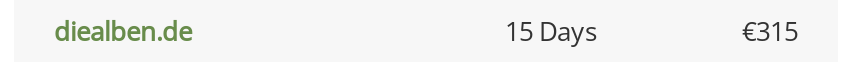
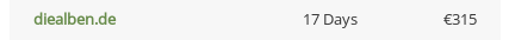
- 15 Days
+ 17 Days
